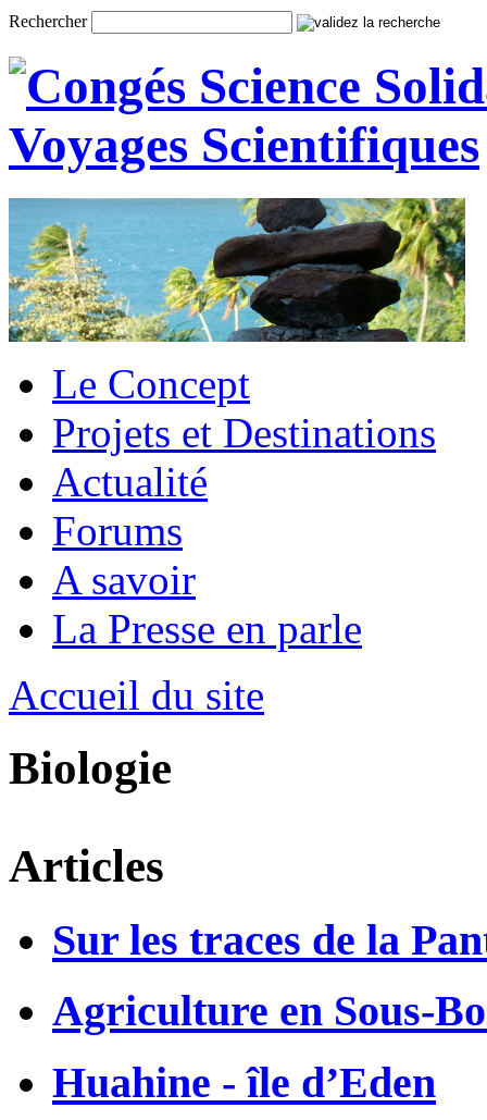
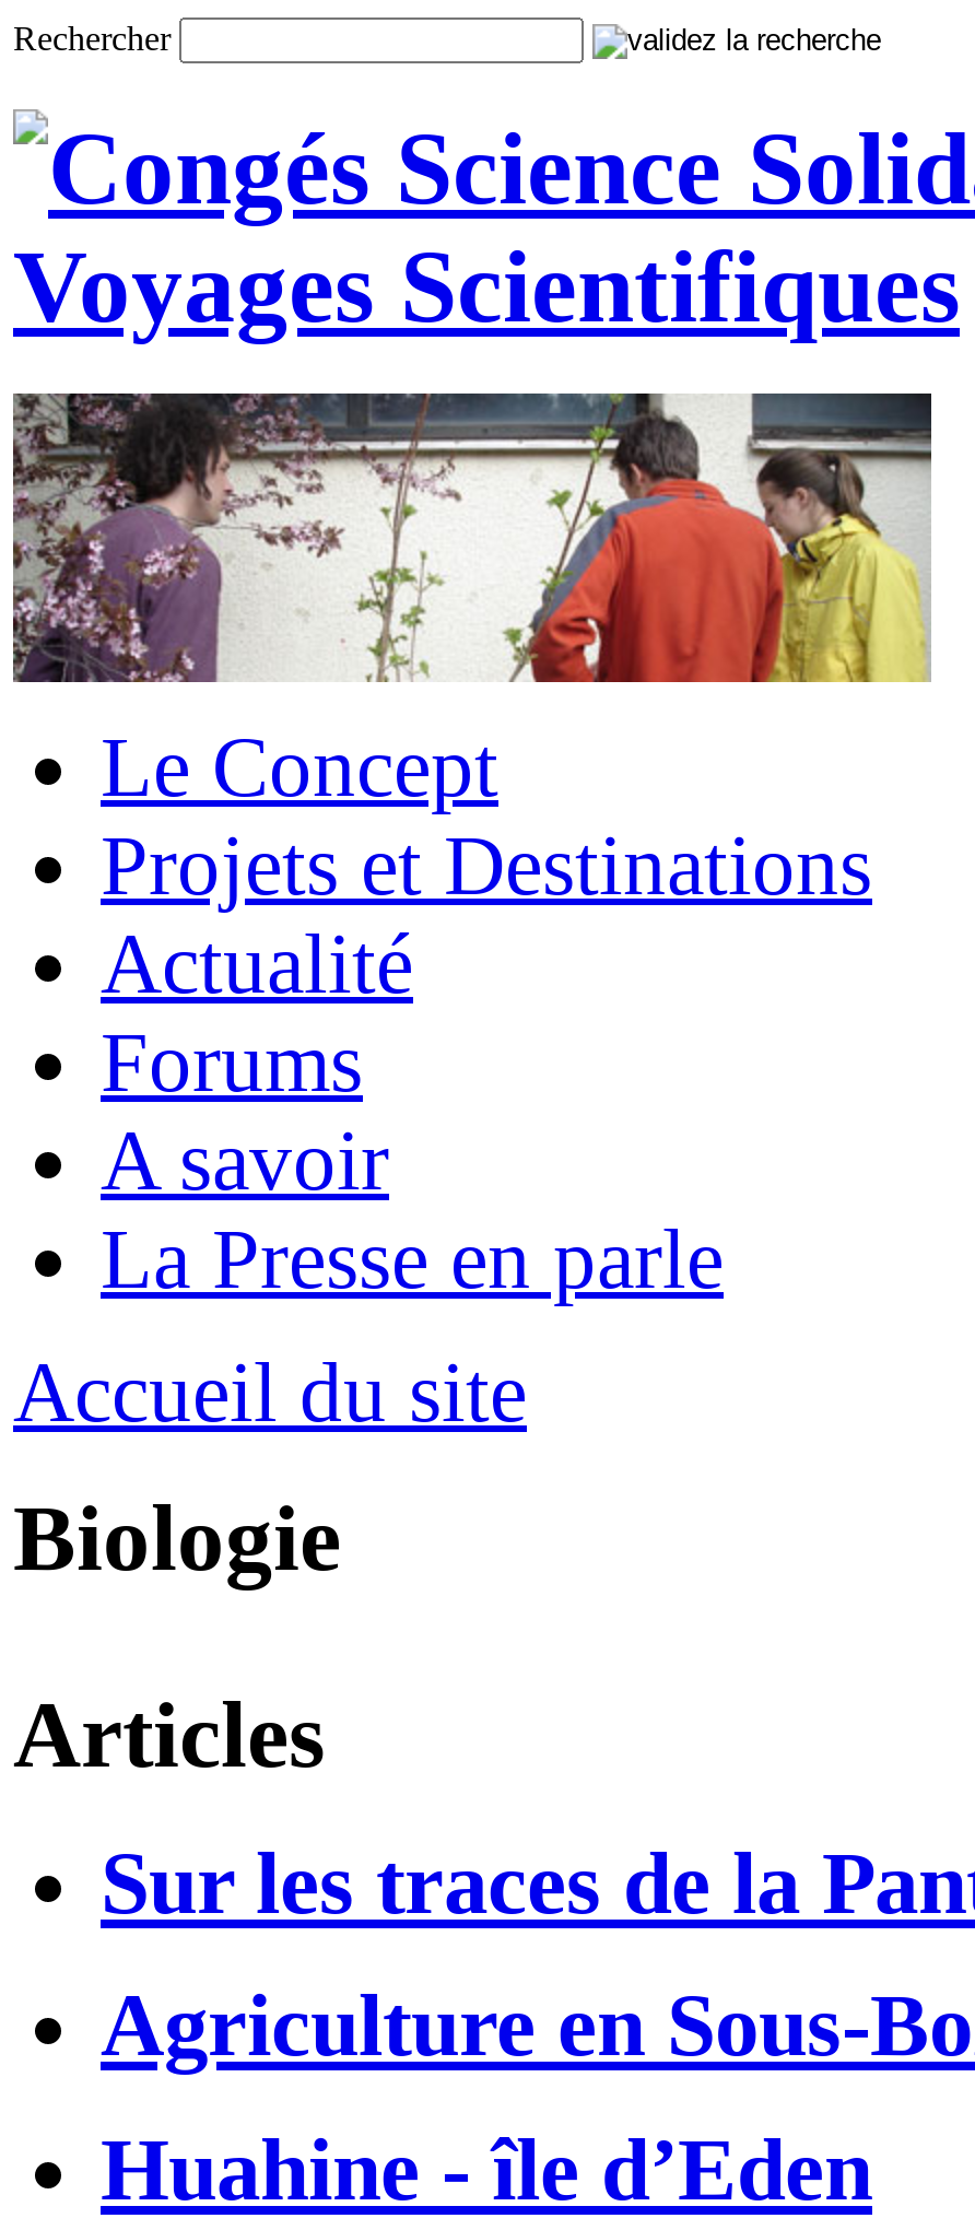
- [image]
+ [image]
